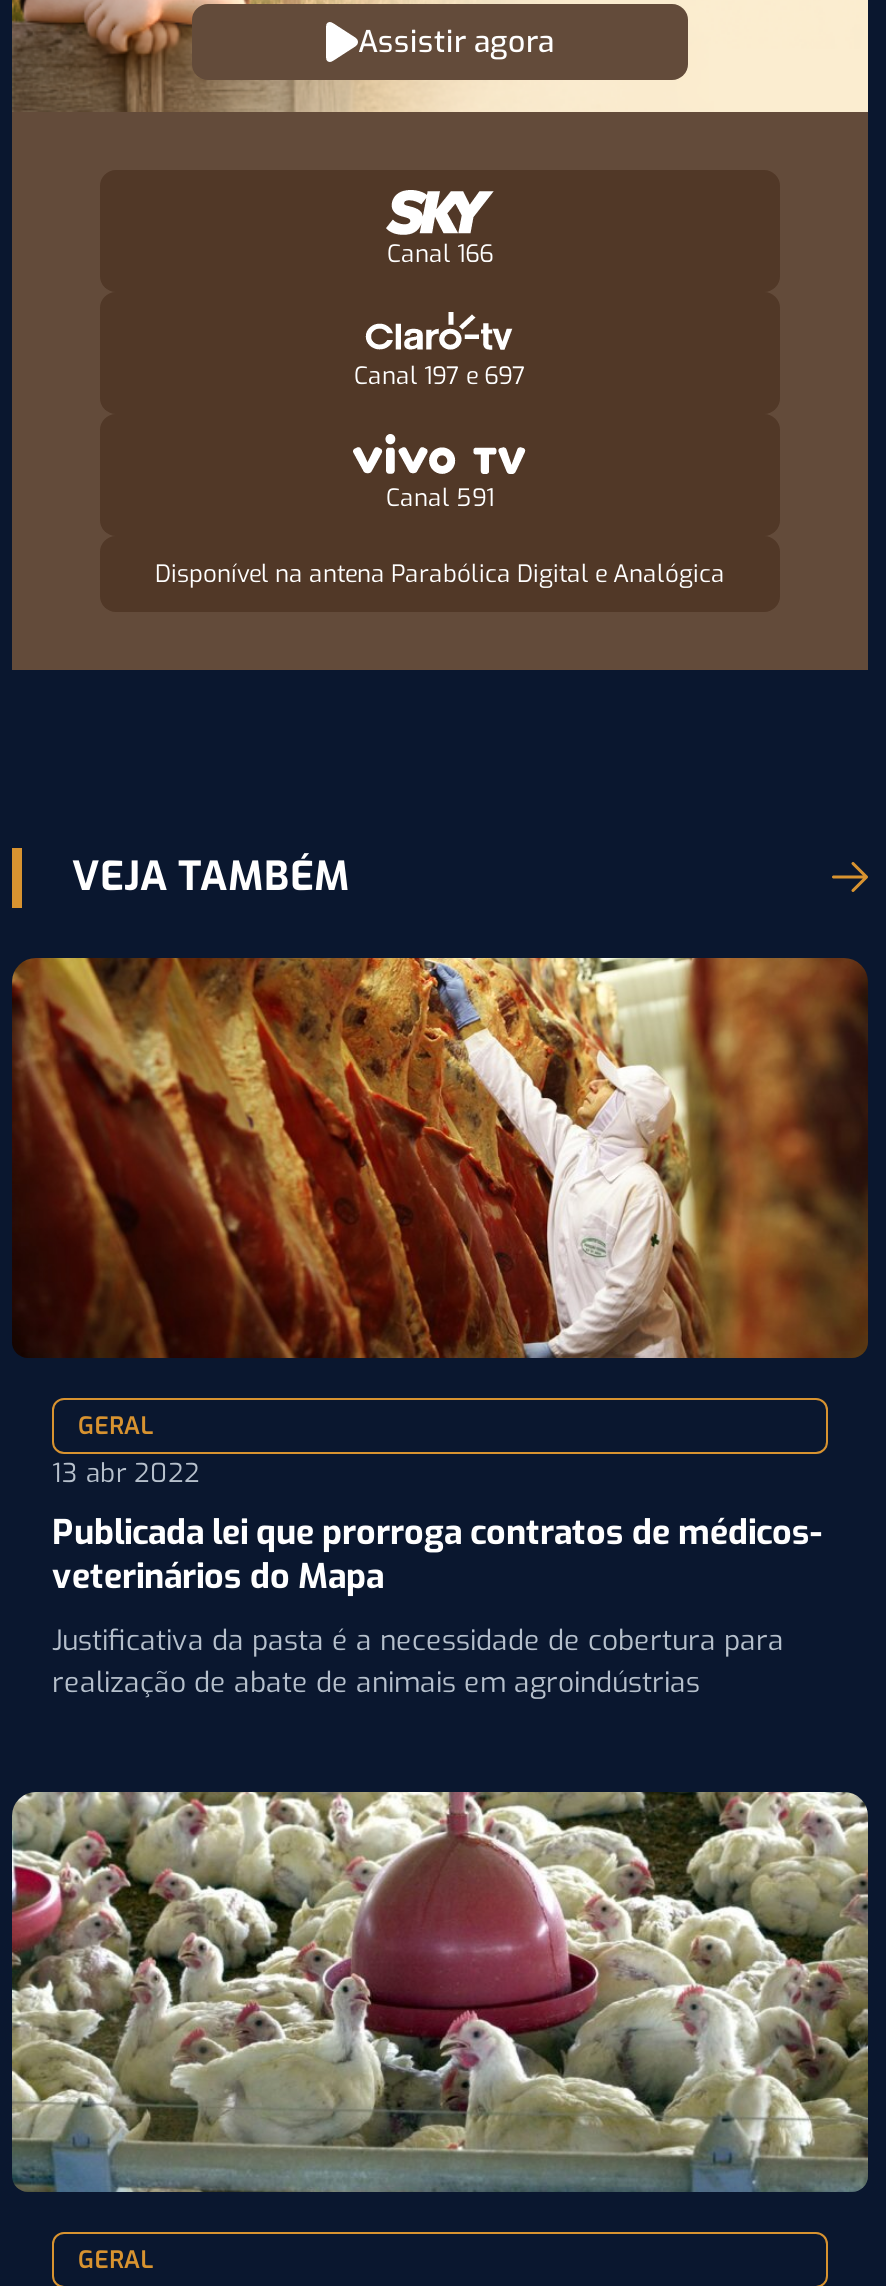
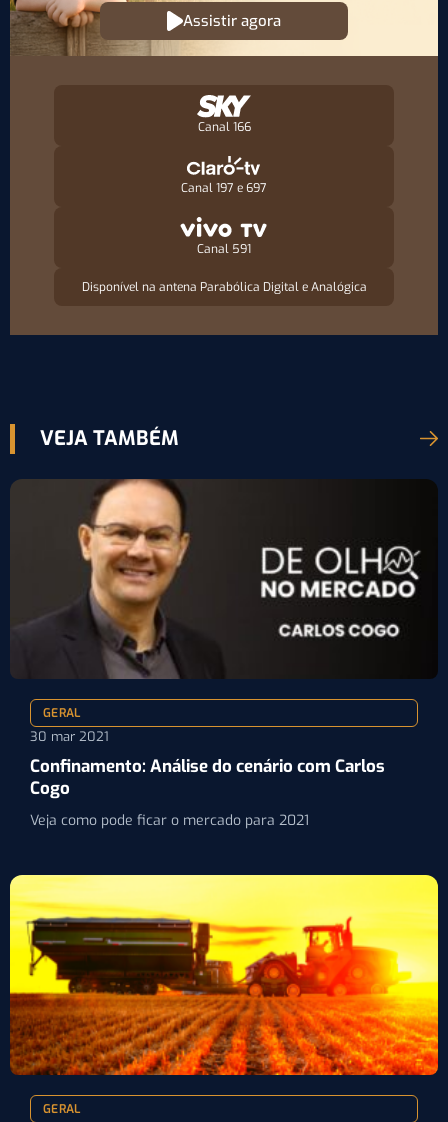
- [image]
+ [image]

- 13 abr 2022
- Publicada lei que prorroga contratos de médicos-
- veterinários do Mapa
+ 30 mar 2021
+ Confinamento: Análise do cenário com Carlos
+ Cogo

- Justificativa da pasta é a necessidade de cobertura para
- realização de abate de animais em agroindústrias
+ Veja como pode ficar o mercado para 2021

- [image]
+ [image]
